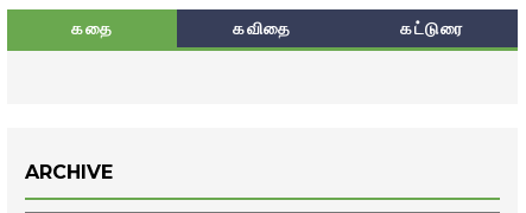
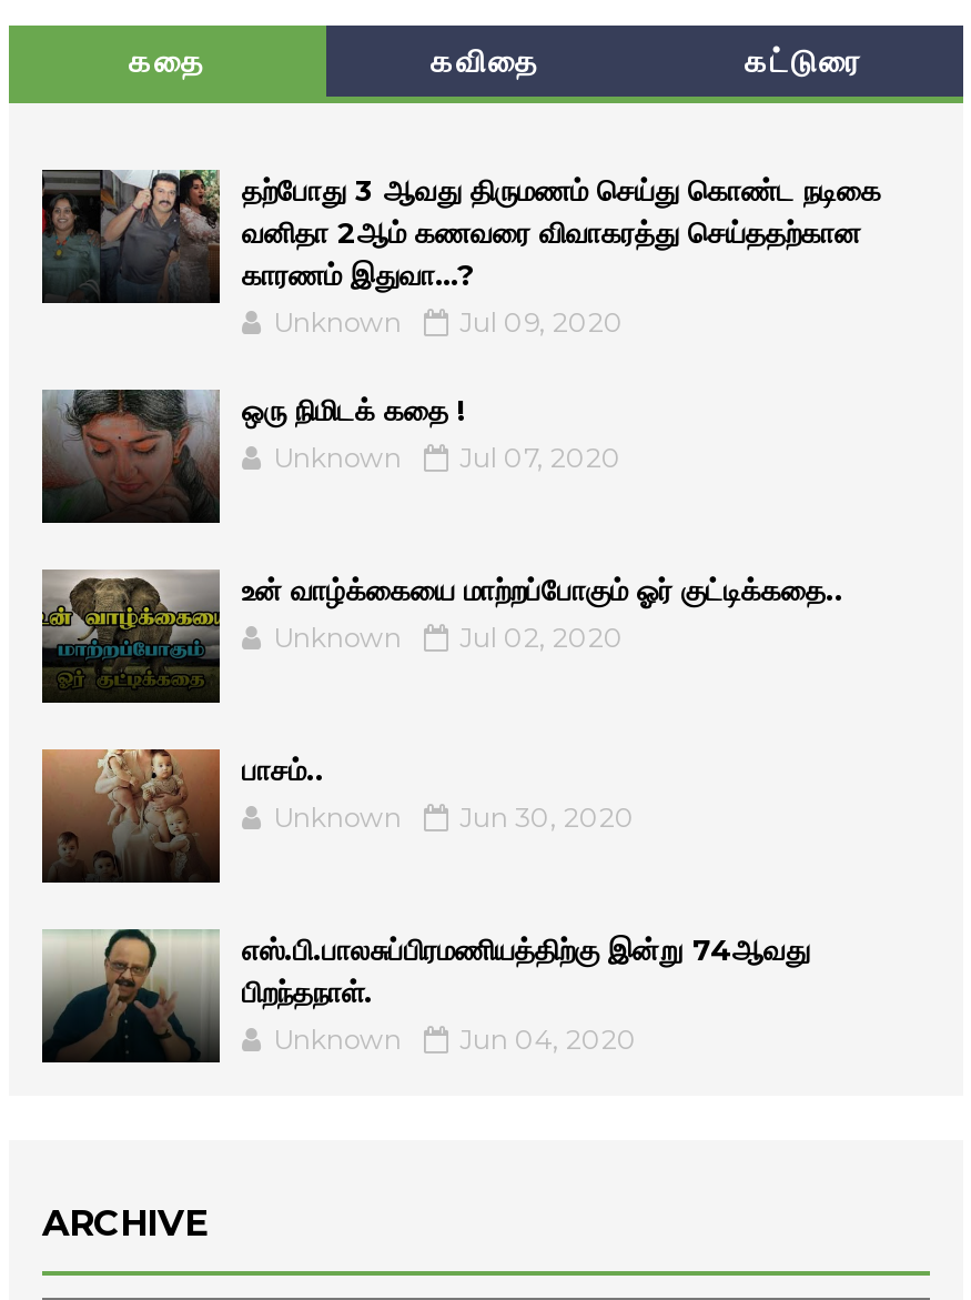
+ [image]
+ தற்போது 3 ஆவது திருமணம் செய்து கொண்ட நடிகை
+ வனிதா 2ஆம் கணவரை விவாகரத்து செய்ததற்கான
+ காரணம் இதுவா…?
+ Unknown
+ Jul 09, 2020
+ ஒரு நிமிடக் கதை !
+ Unknown
+ Jul 07, 2020

+ [image]
+ உன் வாழ்க்கையை மாற்றப்போகும் ஓர் குட்டிக்கதை..
+ Unknown
+ Jul 02, 2020

+ [image]
+ பாசம்..
+ Unknown
+ Jun 30, 2020

+ [image]
+ எஸ்.பி.பாலசுப்பிரமணியத்திற்கு இன்று 74ஆவது
+ பிறந்தநாள்.
+ Unknown
+ Jun 04, 2020

+ [image]
